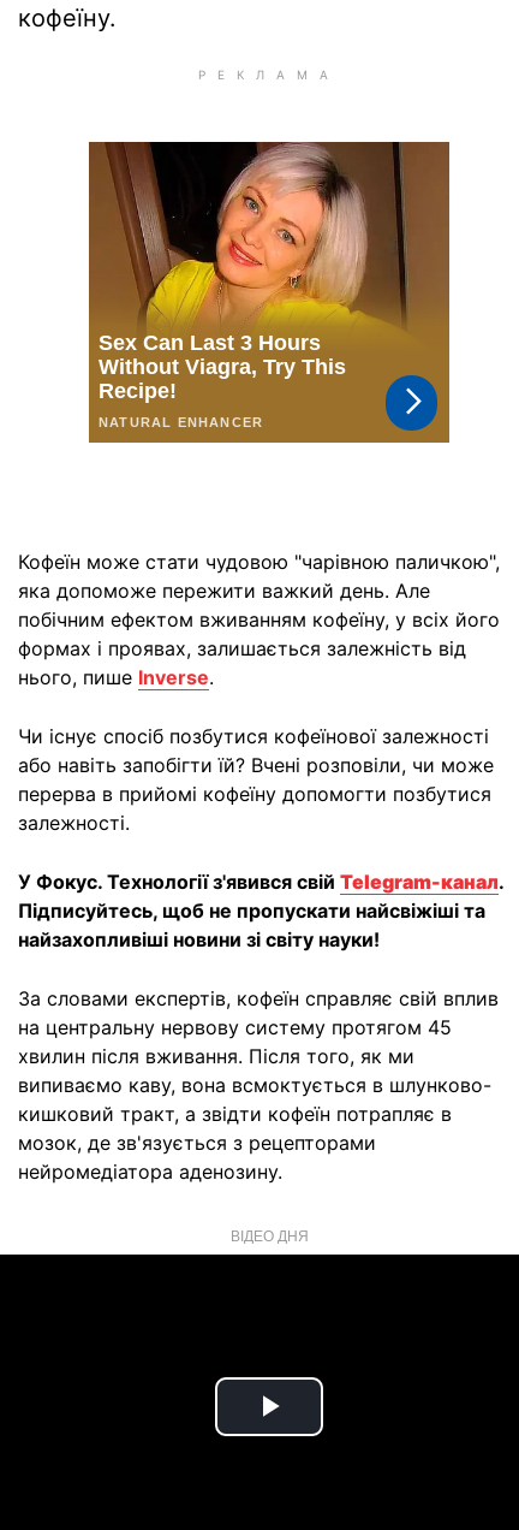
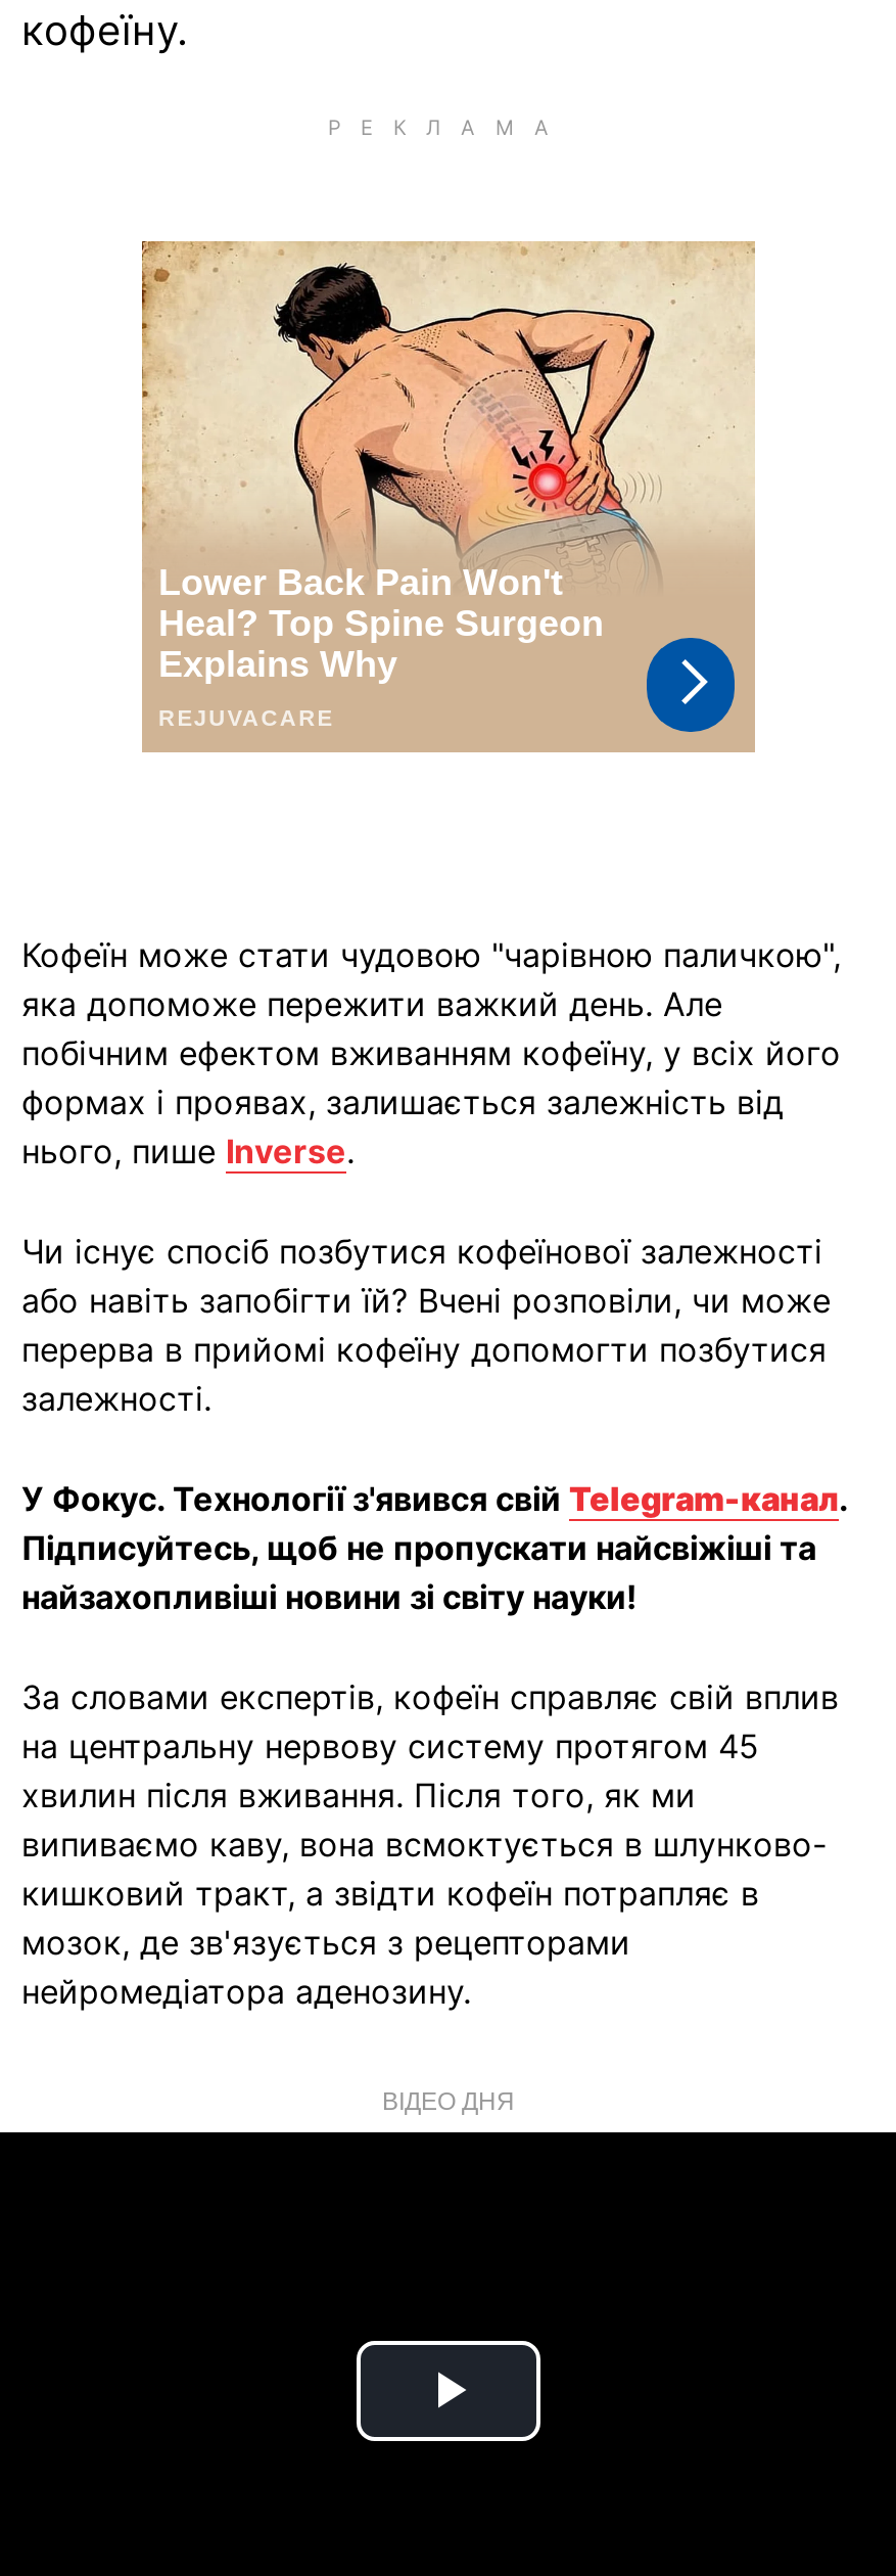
- [image]
+ [image]
